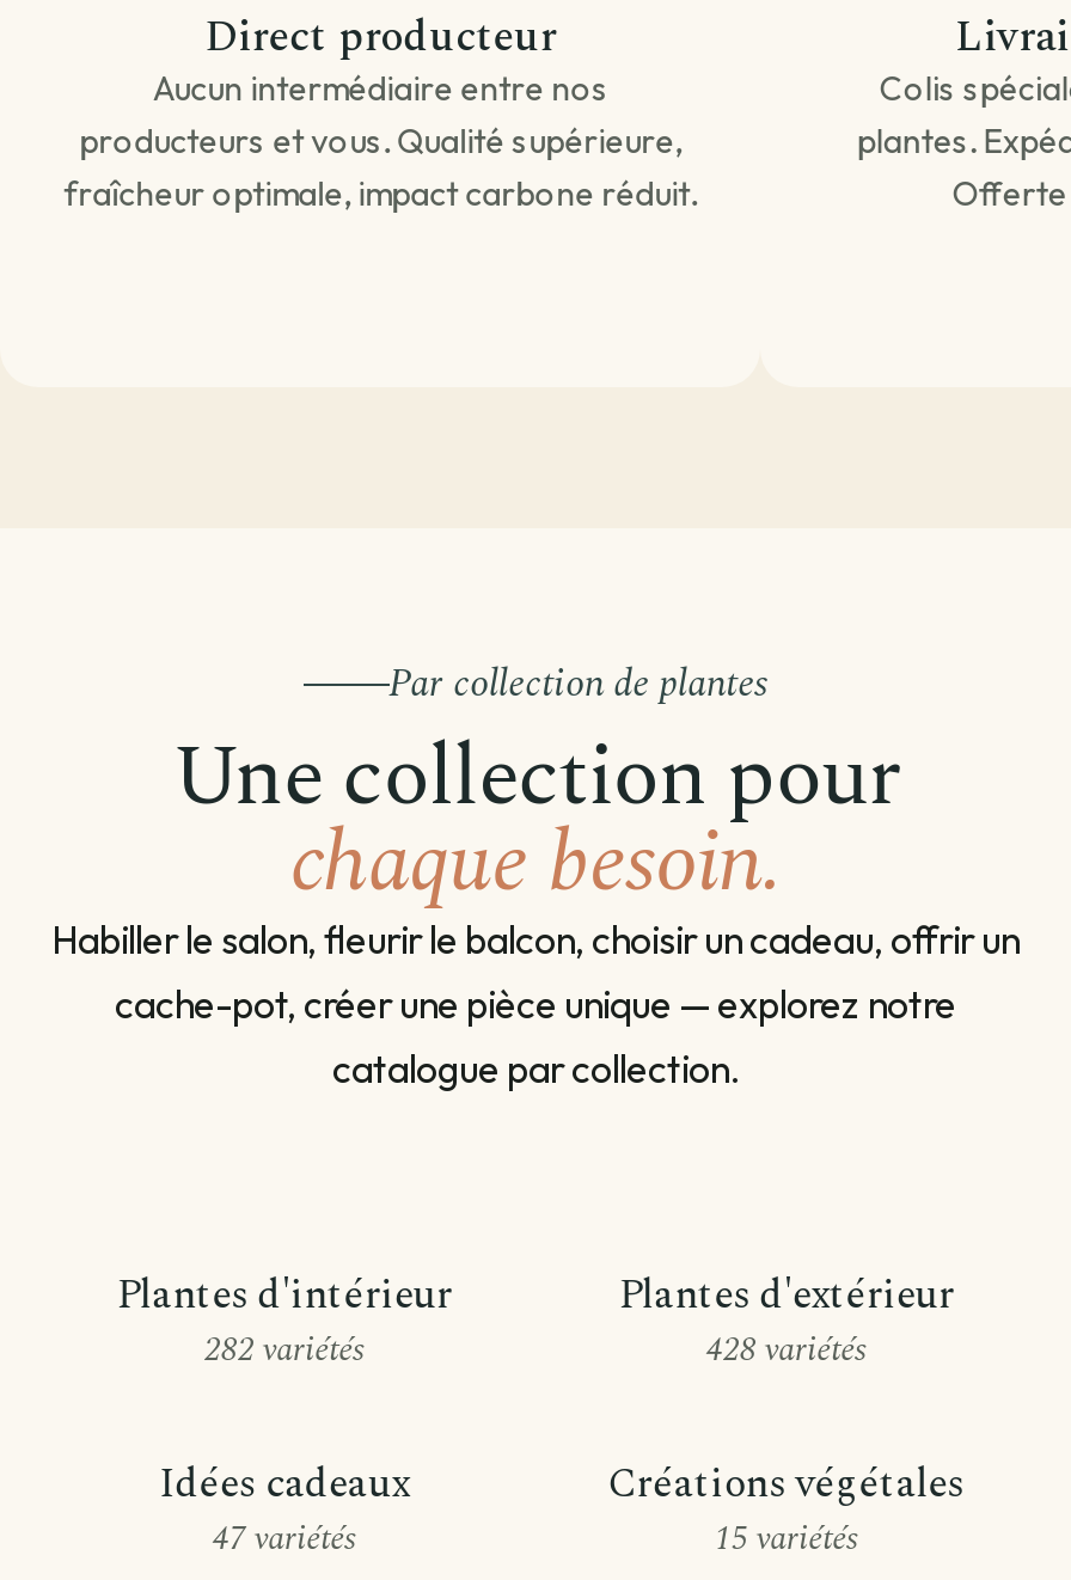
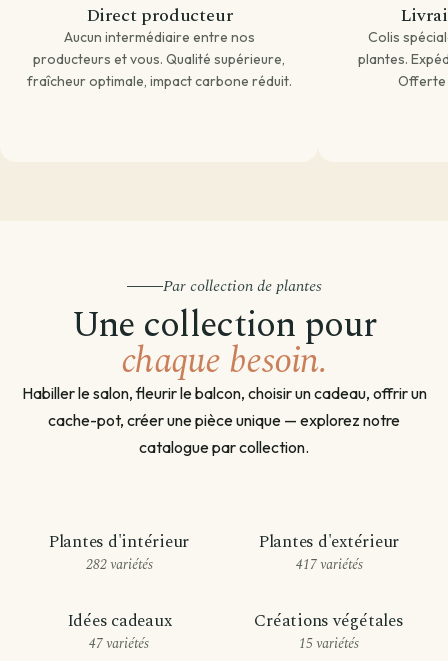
- 428 variétés
+ 417 variétés
